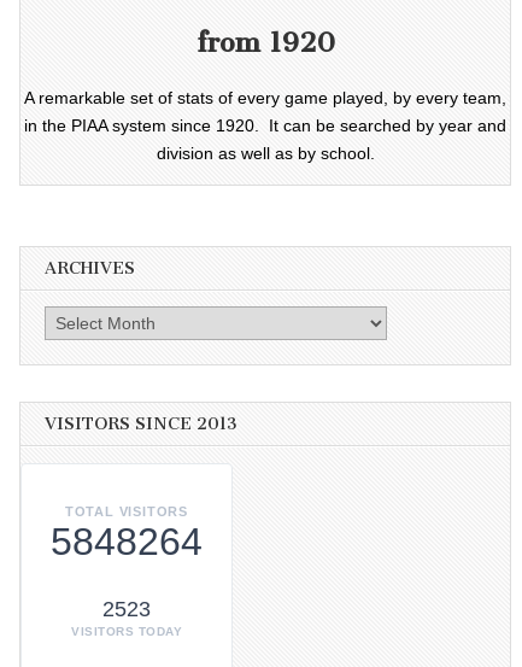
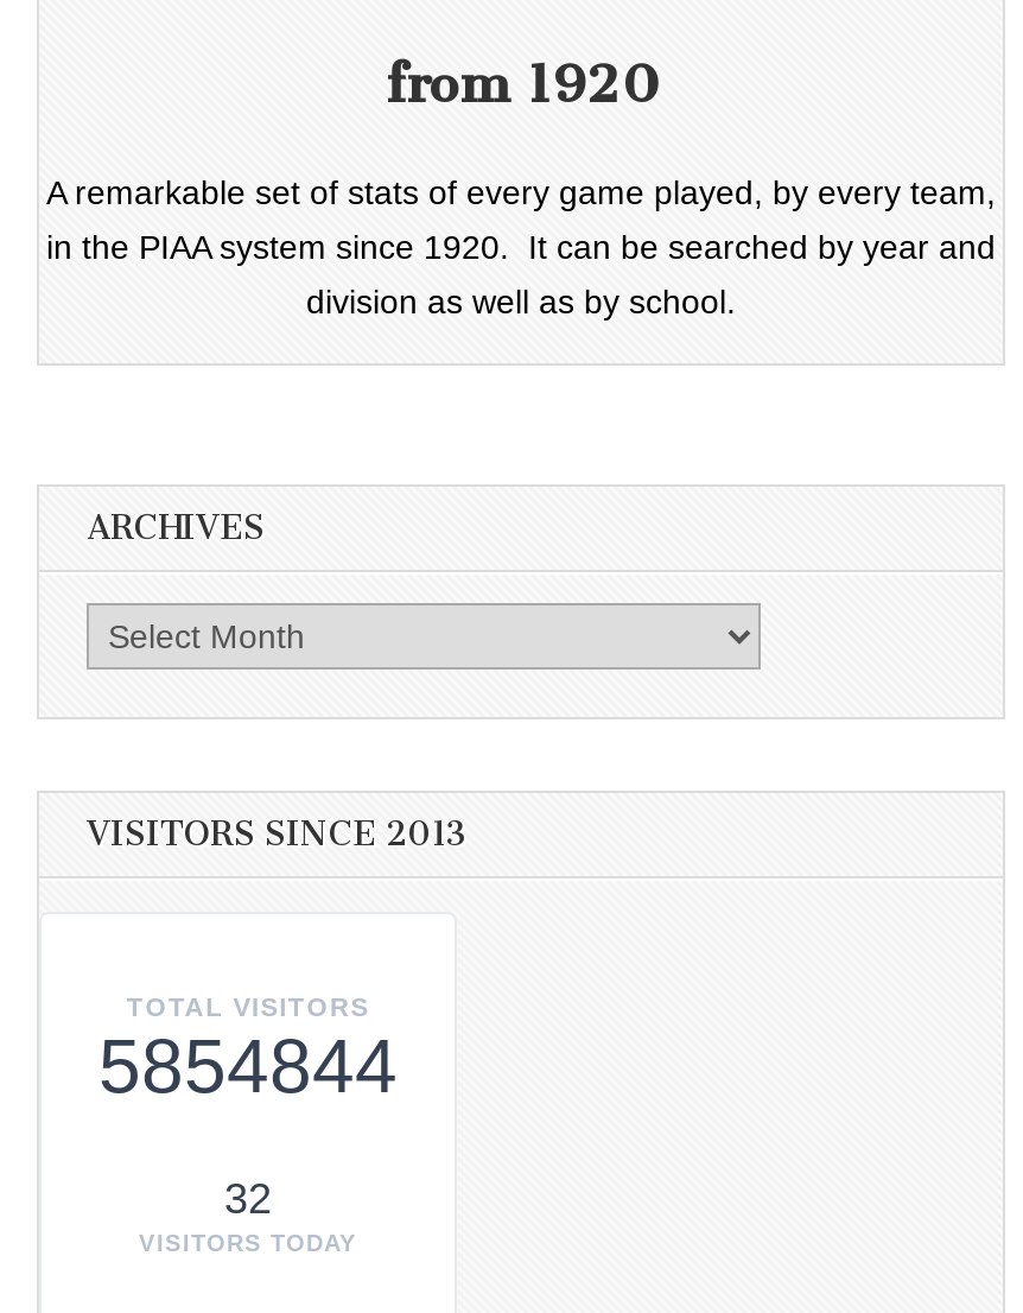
- 5848264
+ 5854844

- 2523
+ 32
